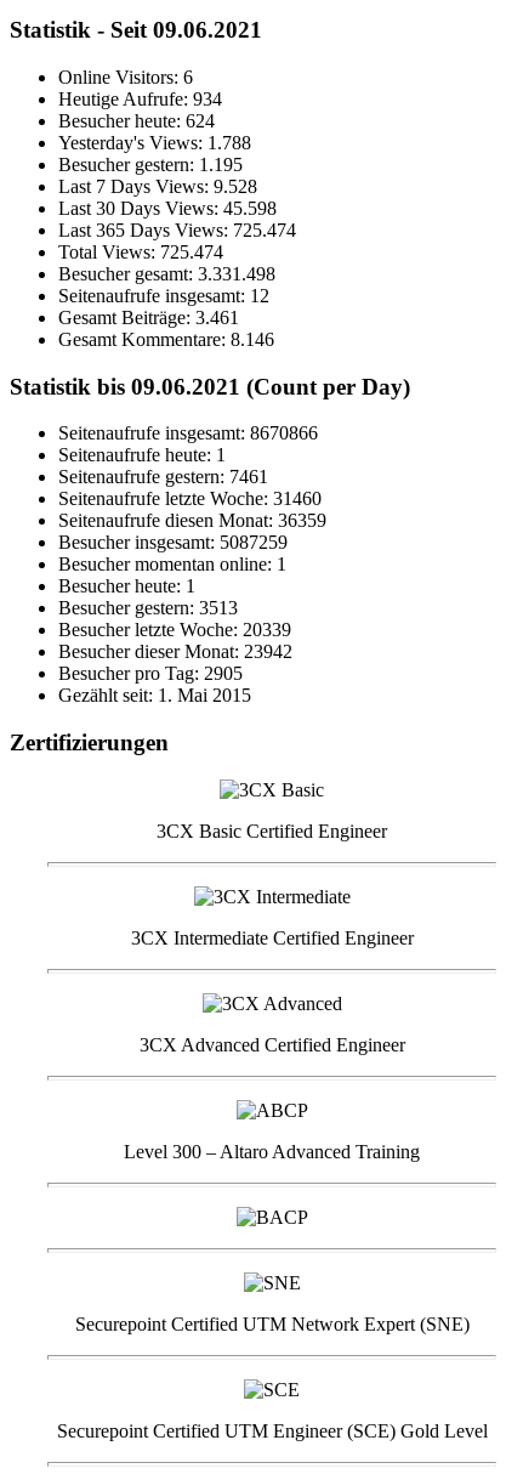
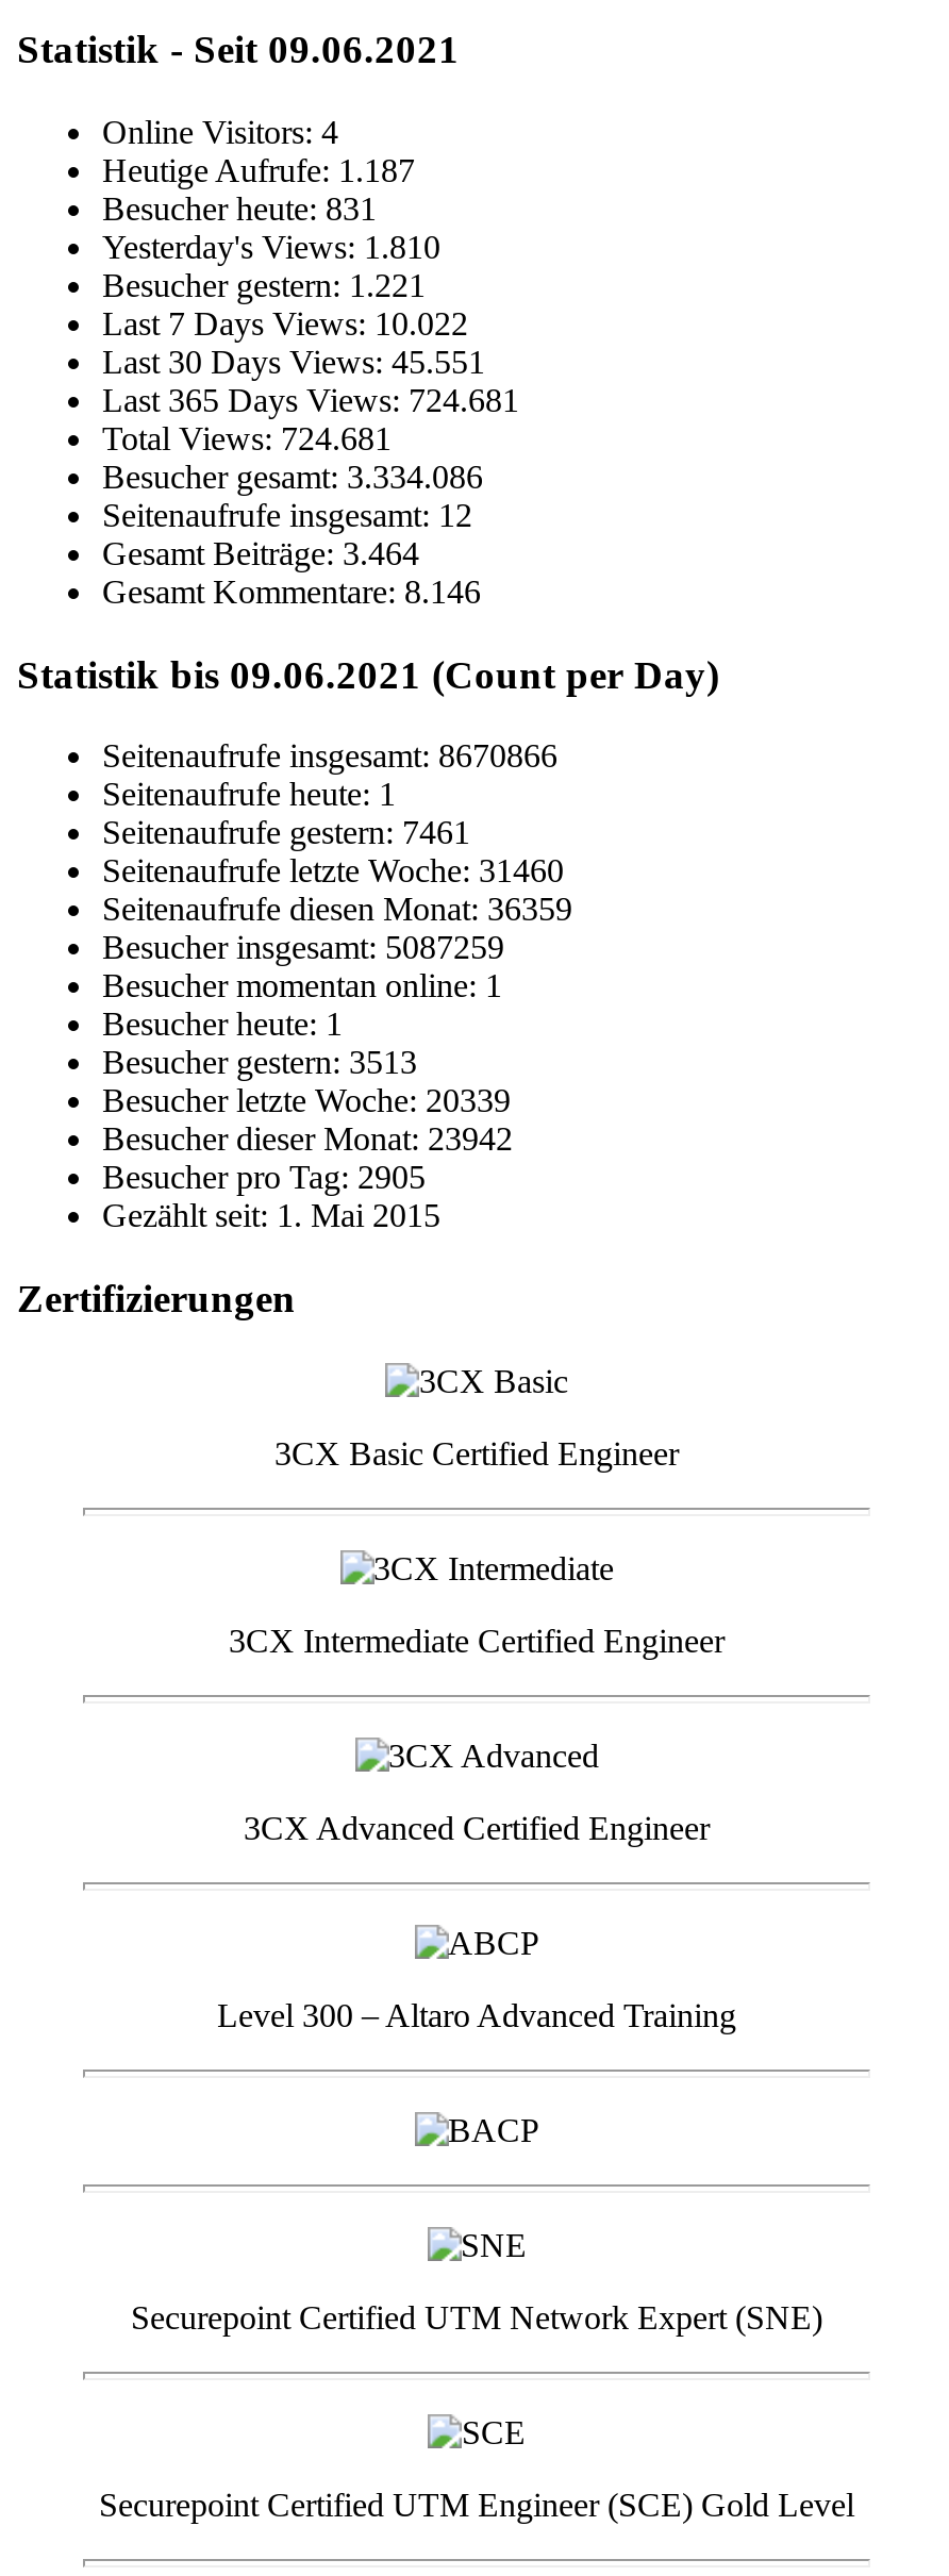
- Online Visitors: 6
+ Online Visitors: 4

- Heutige Aufrufe: 934
+ Heutige Aufrufe: 1.187

- Besucher heute: 624
+ Besucher heute: 831

- Yesterday's Views: 1.788
+ Yesterday's Views: 1.810

- Besucher gestern: 1.195
+ Besucher gestern: 1.221

- Last 7 Days Views: 9.528
+ Last 7 Days Views: 10.022

- Last 30 Days Views: 45.598
+ Last 30 Days Views: 45.551

- Last 365 Days Views: 725.474
+ Last 365 Days Views: 724.681

- Total Views: 725.474
+ Total Views: 724.681

- Besucher gesamt: 3.331.498
+ Besucher gesamt: 3.334.086

- Gesamt Beiträge:3.461
+ Gesamt Beiträge:3.464
